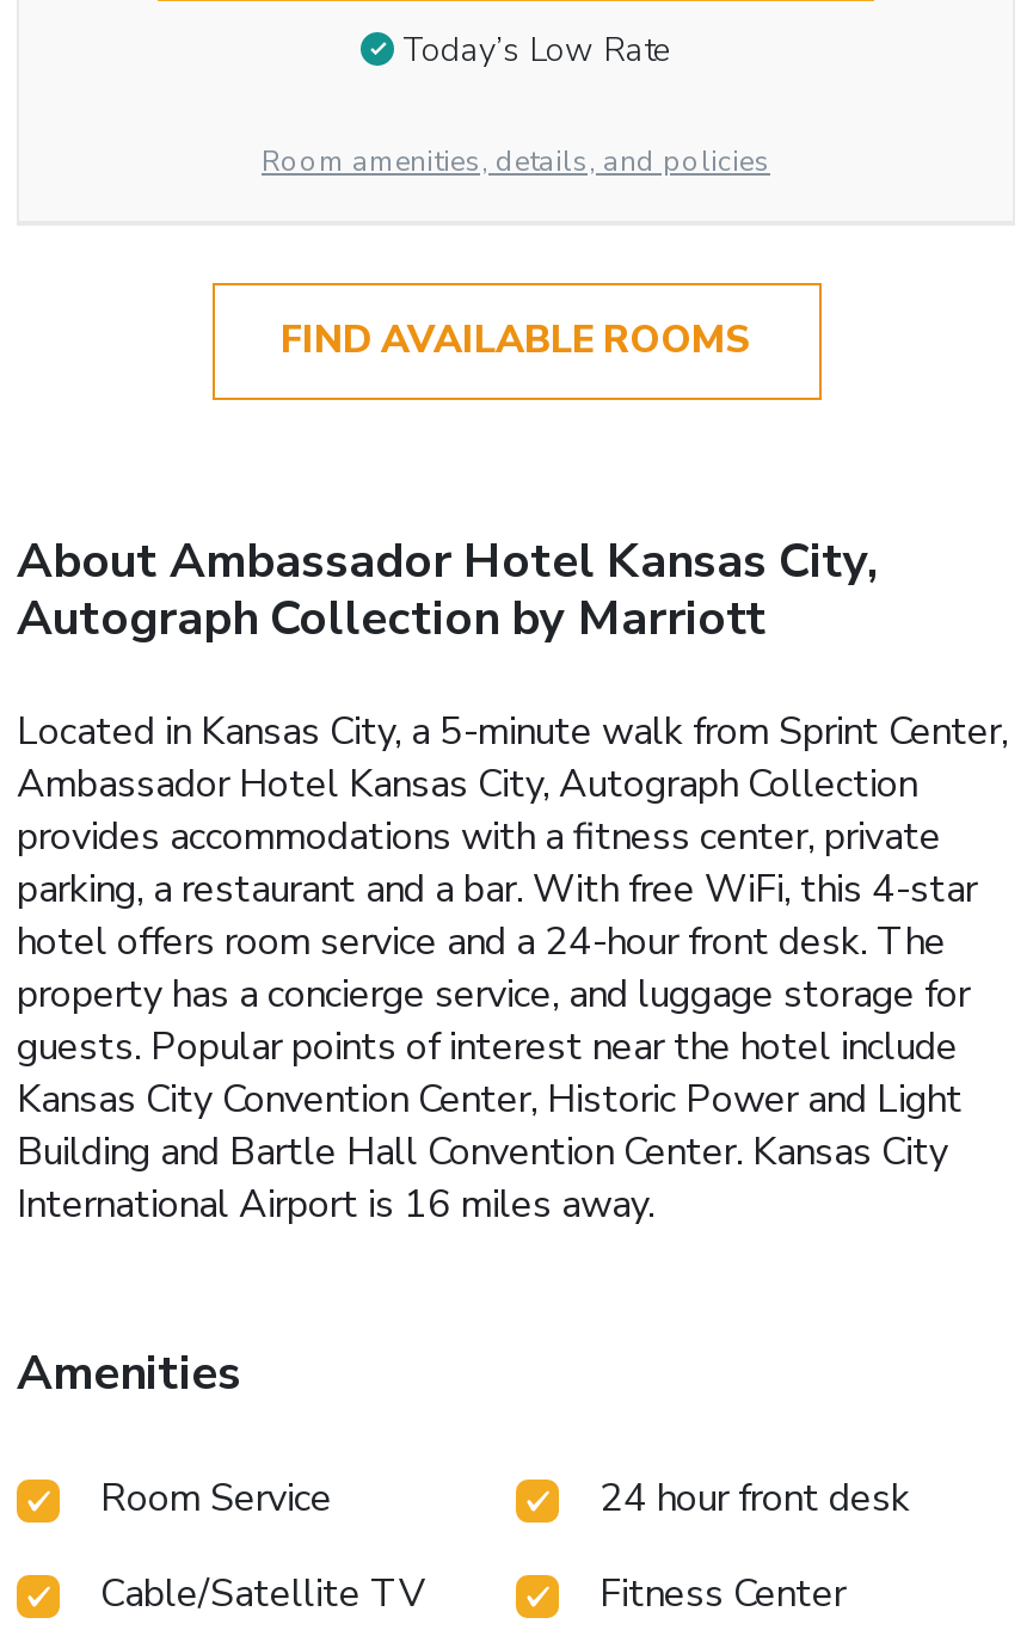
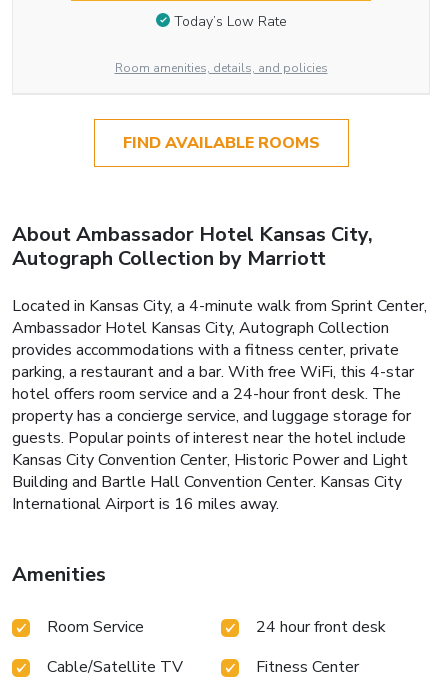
- Located in Kansas City, a 5-minute walk from Sprint Center,
+ Located in Kansas City, a 4-minute walk from Sprint Center,
